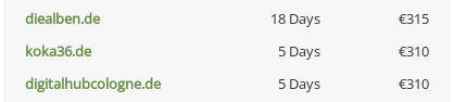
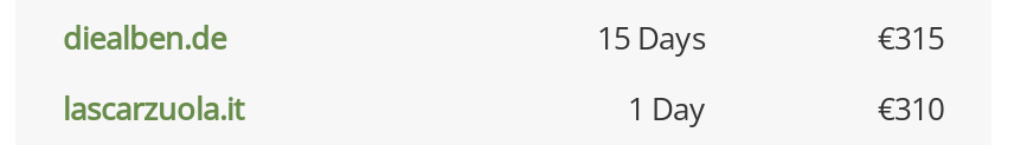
- 18 Days
+ 15 Days

- koka36.de
- 5 Days
- €310
- digitalhubcologne.de
- 5 Days
+ lascarzuola.it
+ 1 Day
